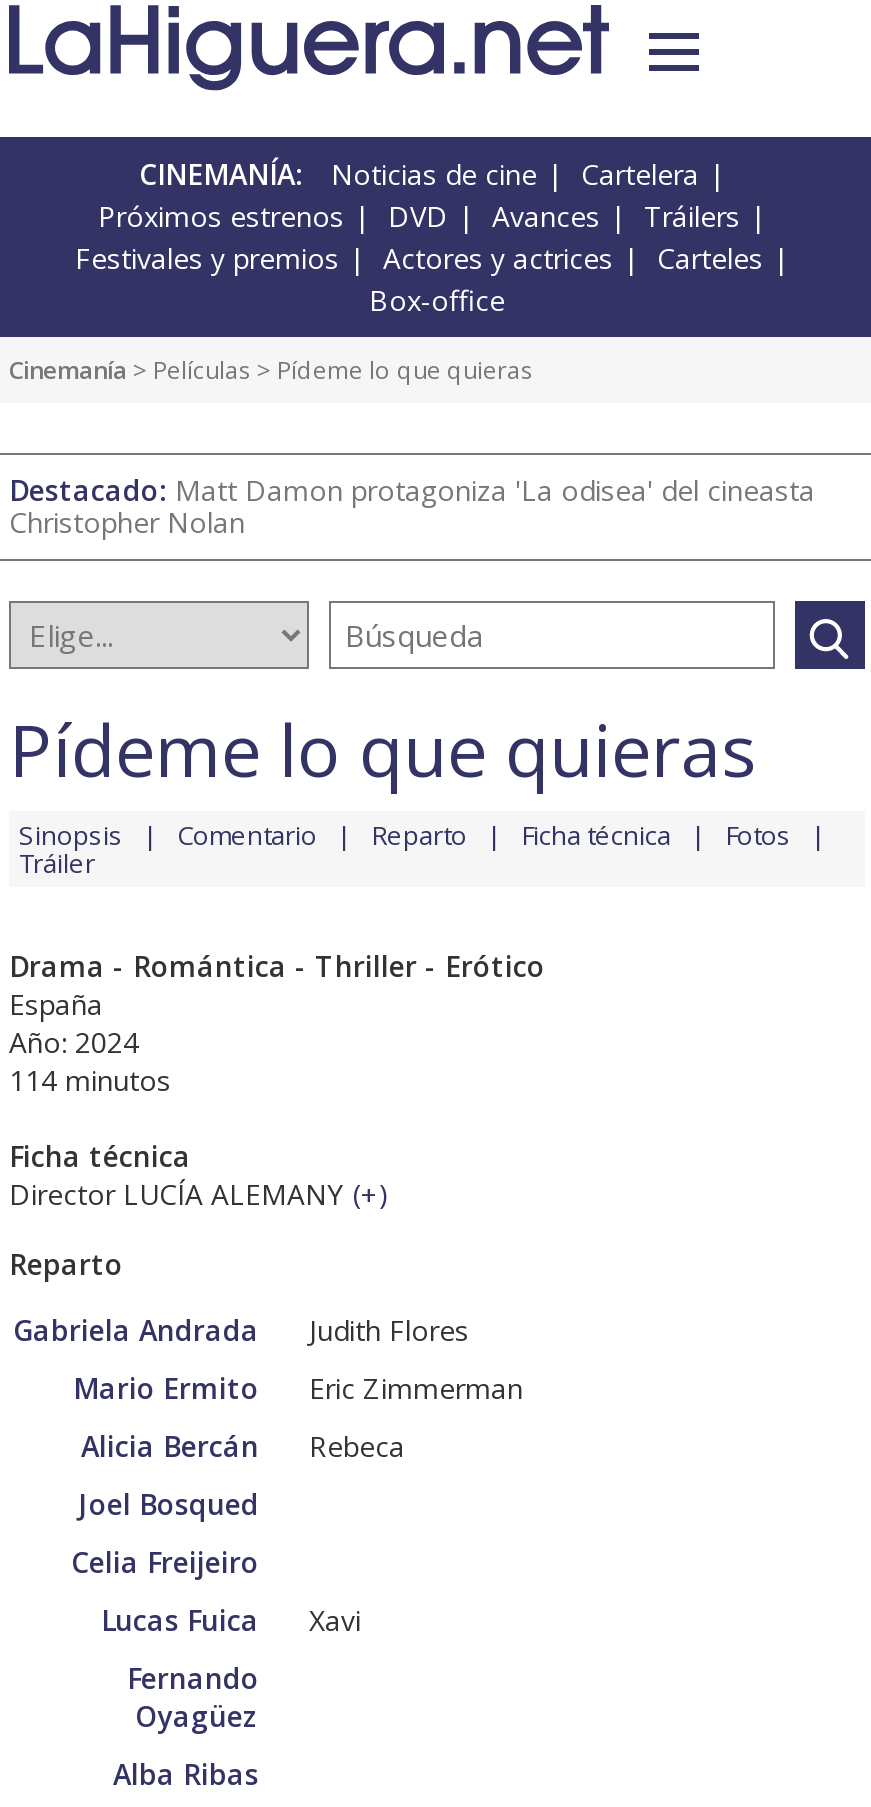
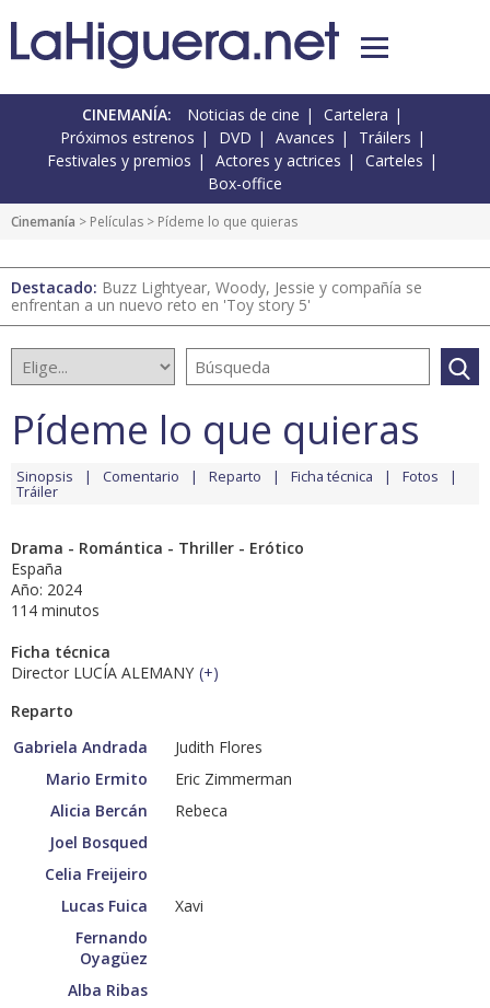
- Destacado: Matt Damon protagoniza 'La odisea' del cineasta
- Christopher Nolan
+ Destacado: Buzz Lightyear, Woody, Jessie y compañía se
+ enfrentan a un nuevo reto en 'Toy story 5'
